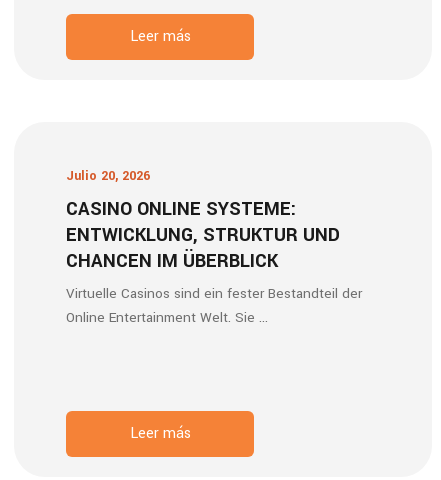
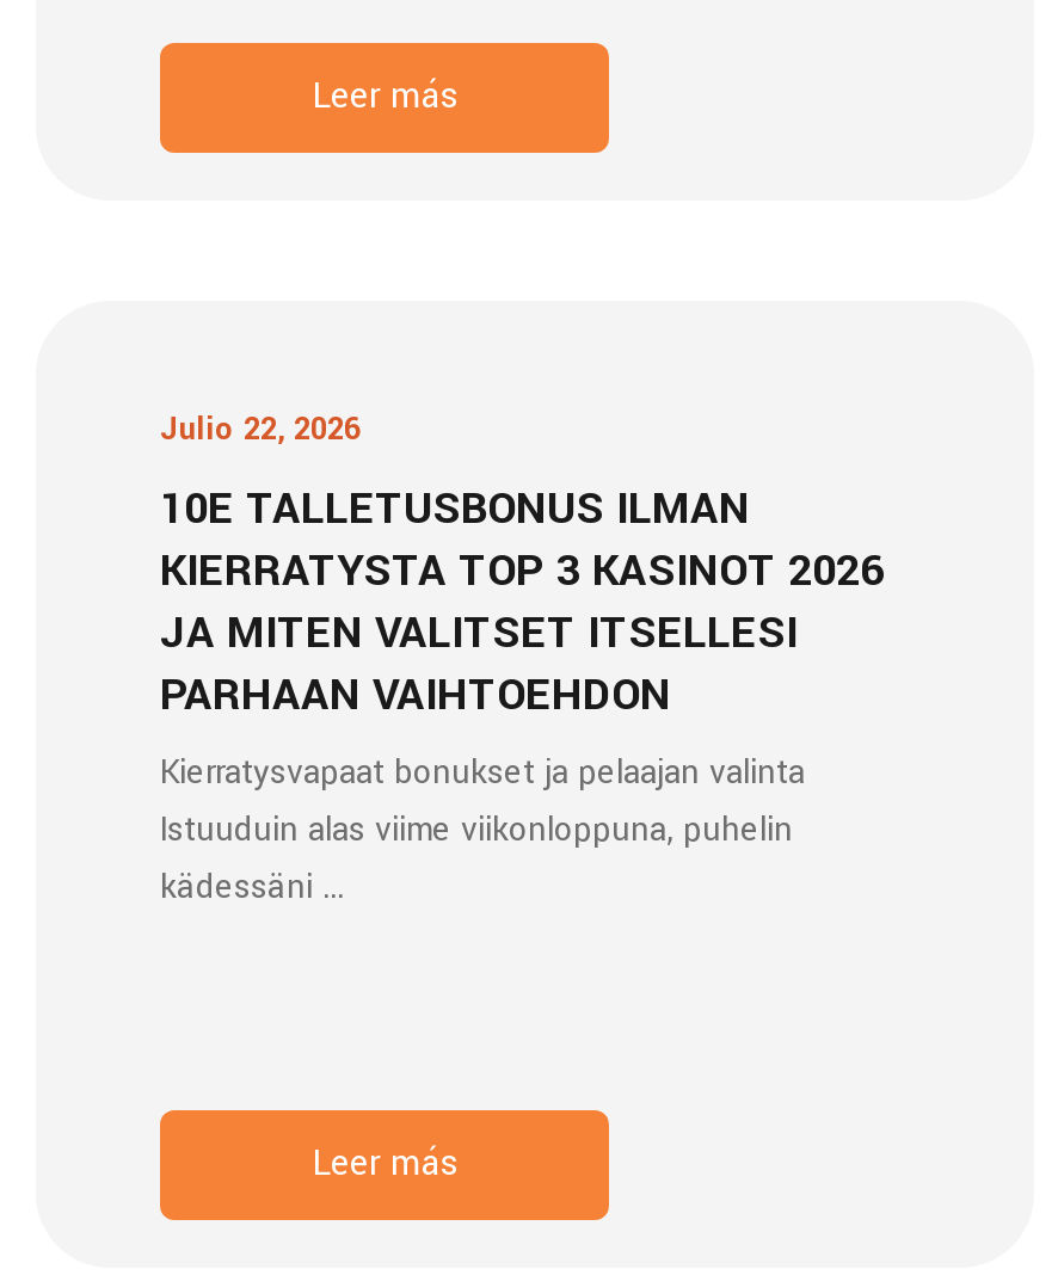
- Julio 20, 2026
- CASINO ONLINE SYSTEME:
- ENTWICKLUNG, STRUKTUR UND
- CHANCEN IM ÜBERBLICK
- Virtuelle Casinos sind ein fester Bestandteil der
- Online Entertainment Welt. Sie ...
+ Julio 22, 2026
+ 10E TALLETUSBONUS ILMAN
+ KIERRATYSTA TOP 3 KASINOT 2026
+ JA MITEN VALITSET ITSELLESI
+ PARHAAN VAIHTOEHDON
+ Kierratysvapaat bonukset ja pelaajan valinta
+ Istuuduin alas viime viikonloppuna, puhelin
+ kädessäni ...
